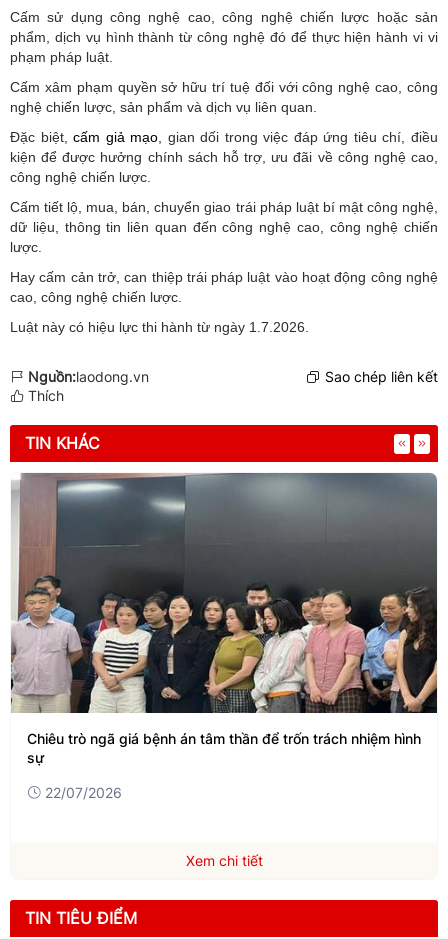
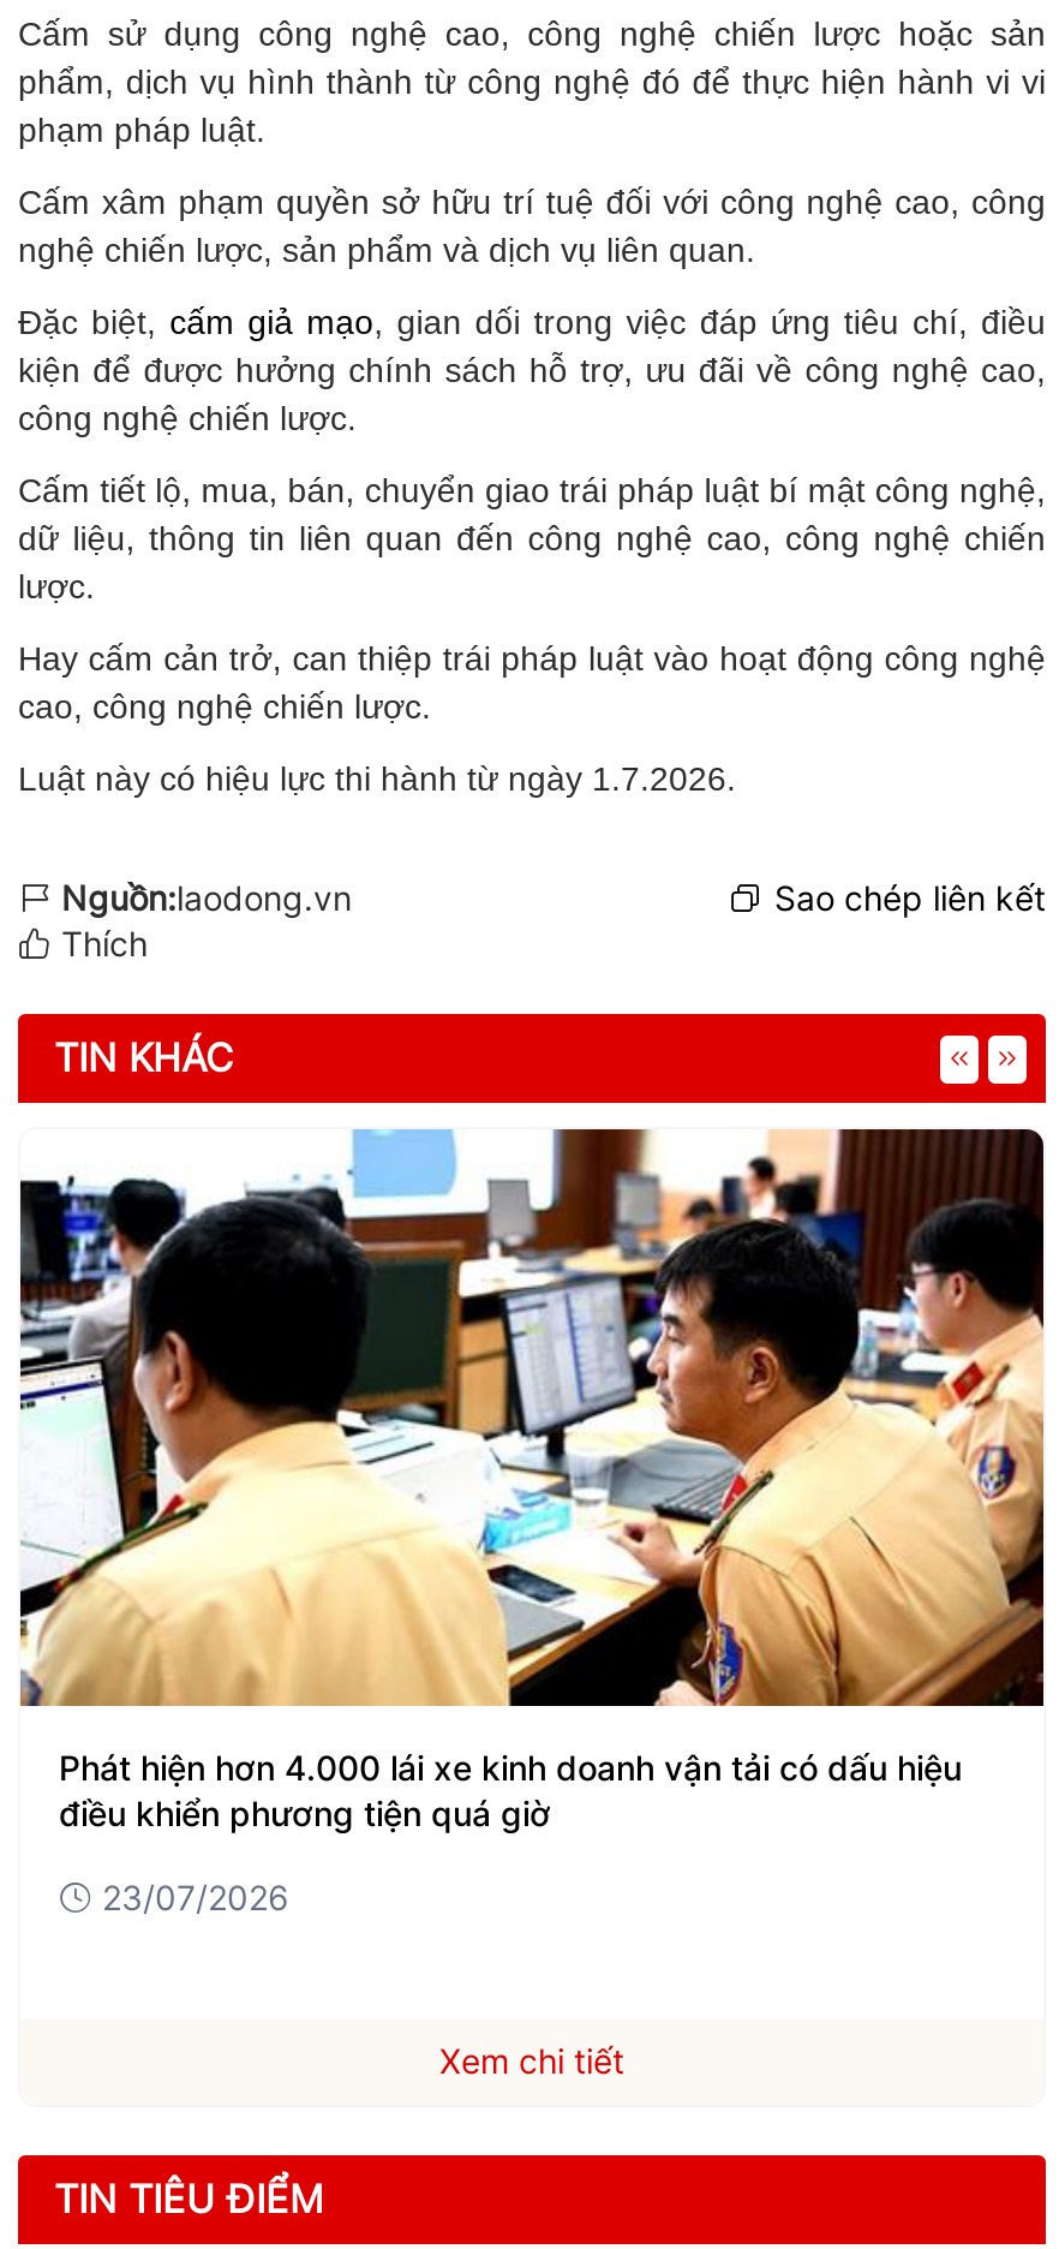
- [image]
- Chiêu trò ngã giá bệnh án tâm thần để trốn trách nhiệm hình
- sự
+ [image]
+ Phát hiện hơn 4.000 lái xe kinh doanh vận tải có dấu hiệu
+ điều khiển phương tiện quá giờ

- 22/07/2026
+ 23/07/2026
